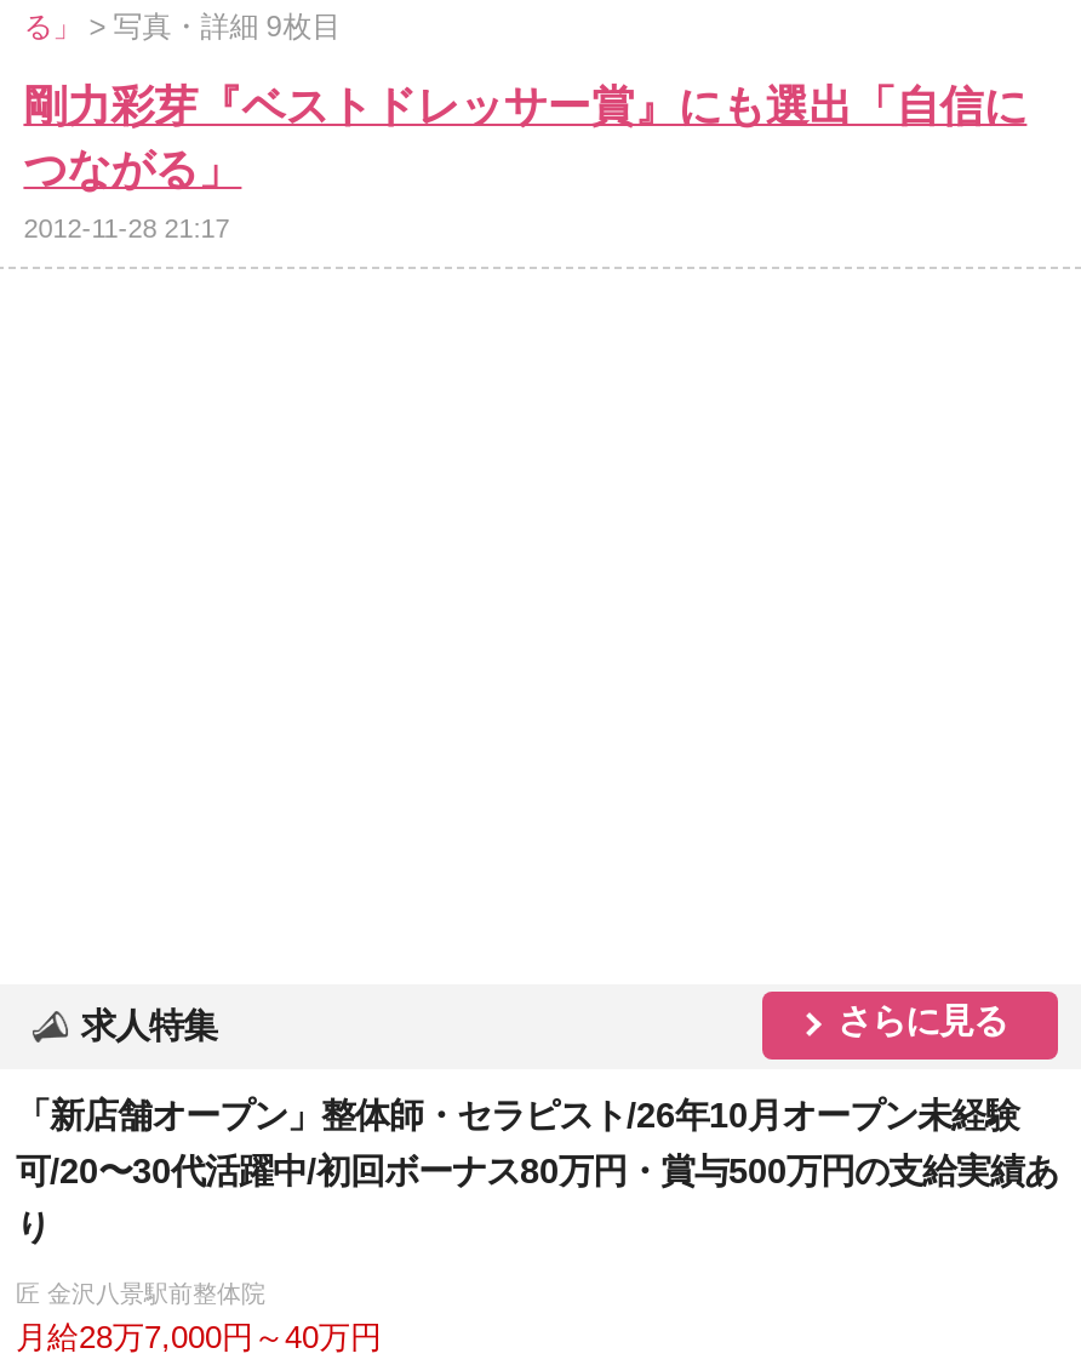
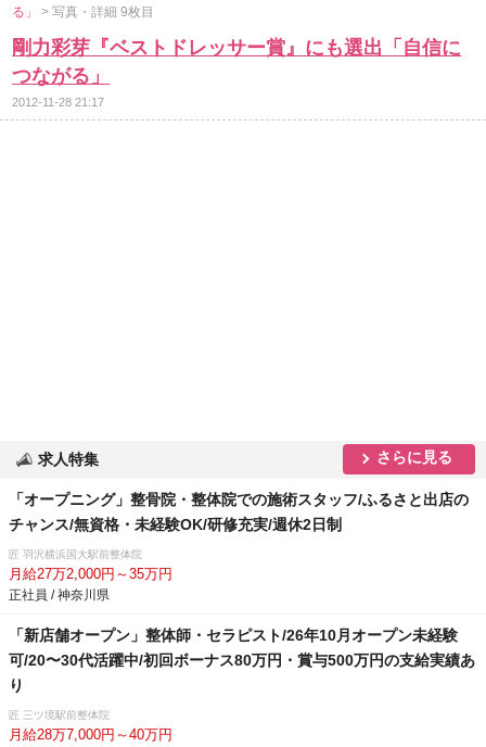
+ 「オープニング」整骨院・整体院での施術スタッフ/ふるさと出店の
+ チャンス/無資格・未経験OK/研修充実/週休2日制
+ 匠 羽沢横浜国大駅前整体院
+ 月給27万2,000円～35万円
+ 正社員 / 神奈川県

- 匠 金沢八景駅前整体院
+ 匠 三ツ境駅前整体院
